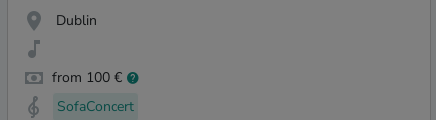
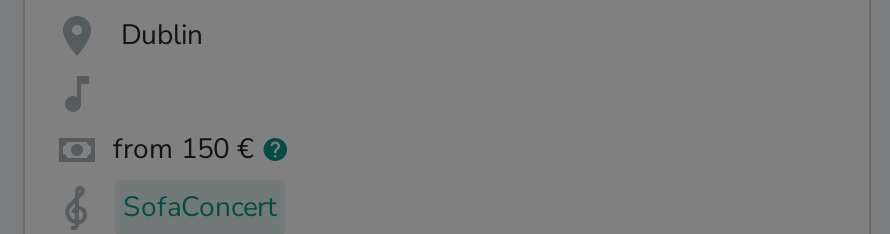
- from 100 €
+ from 150 €
